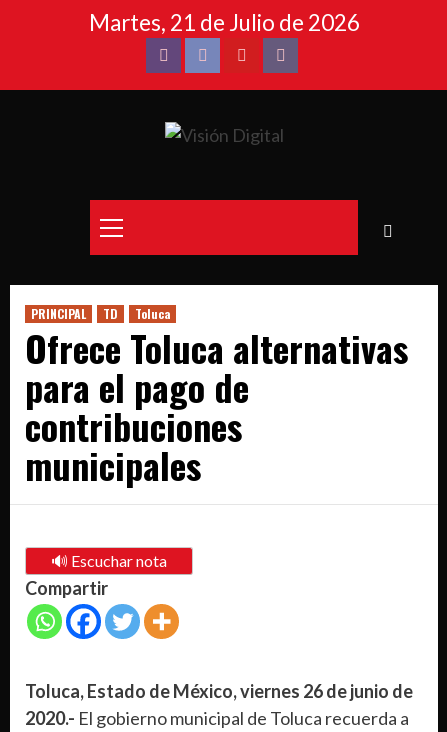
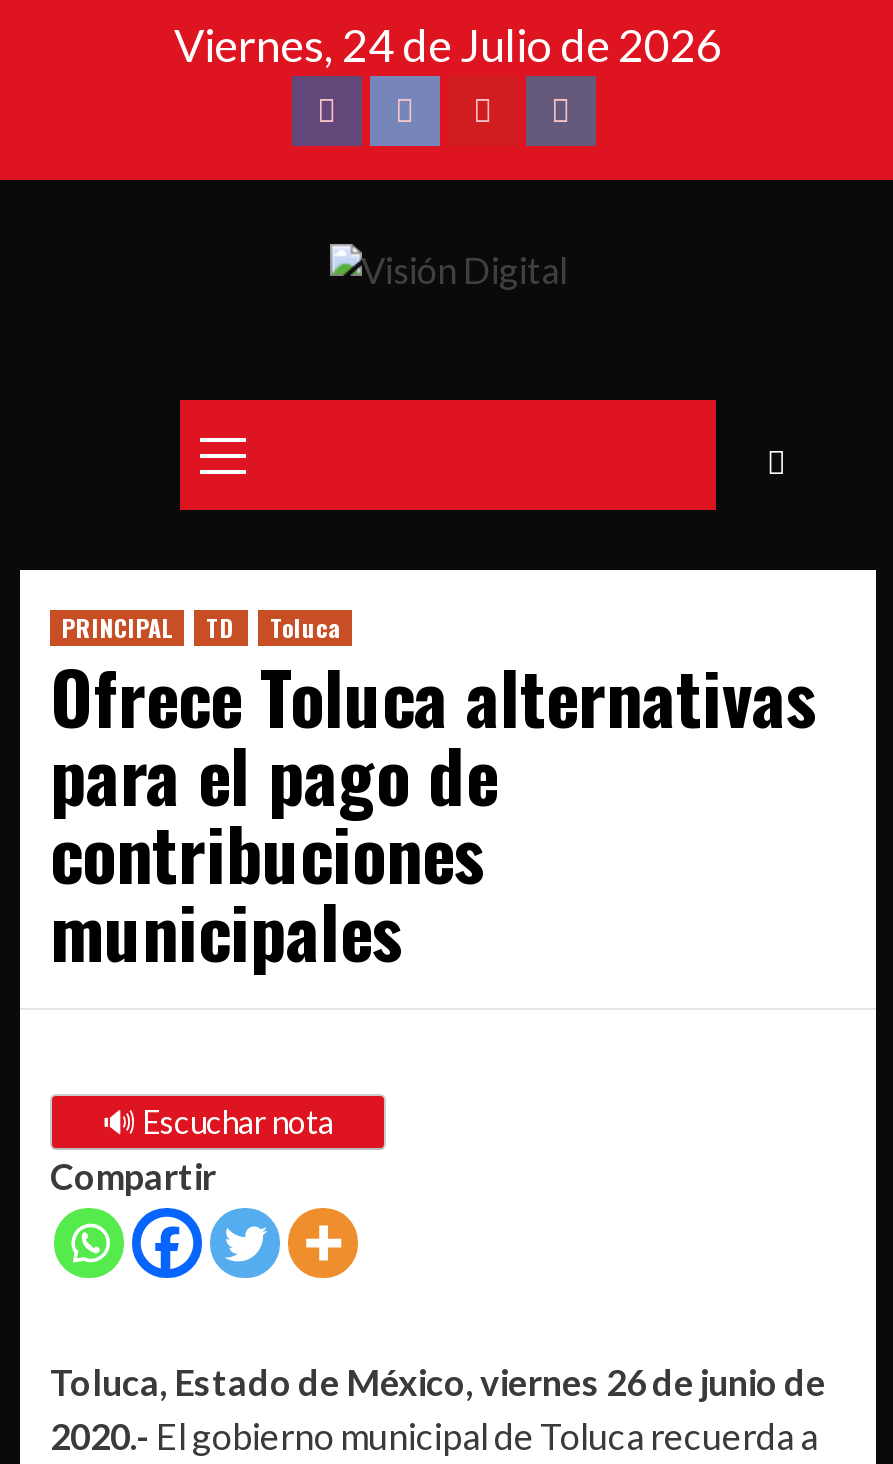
- Martes, 21 de Julio de 2026
+ Viernes, 24 de Julio de 2026
